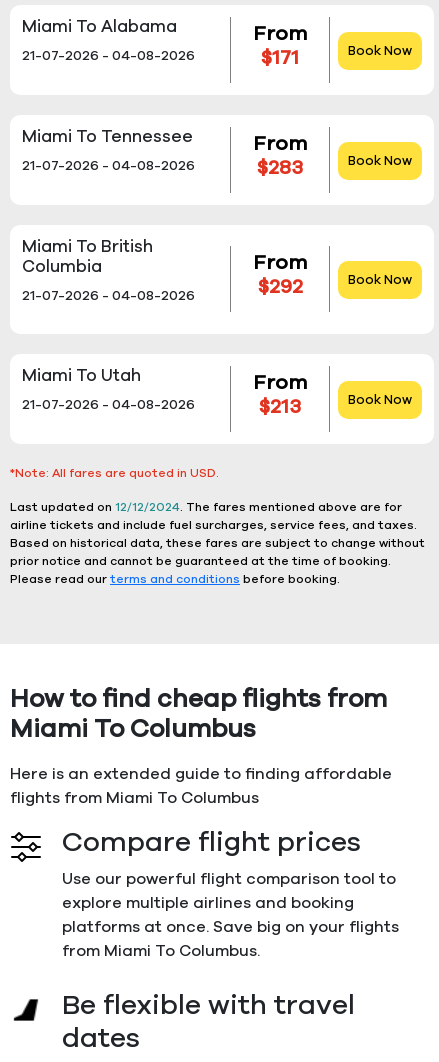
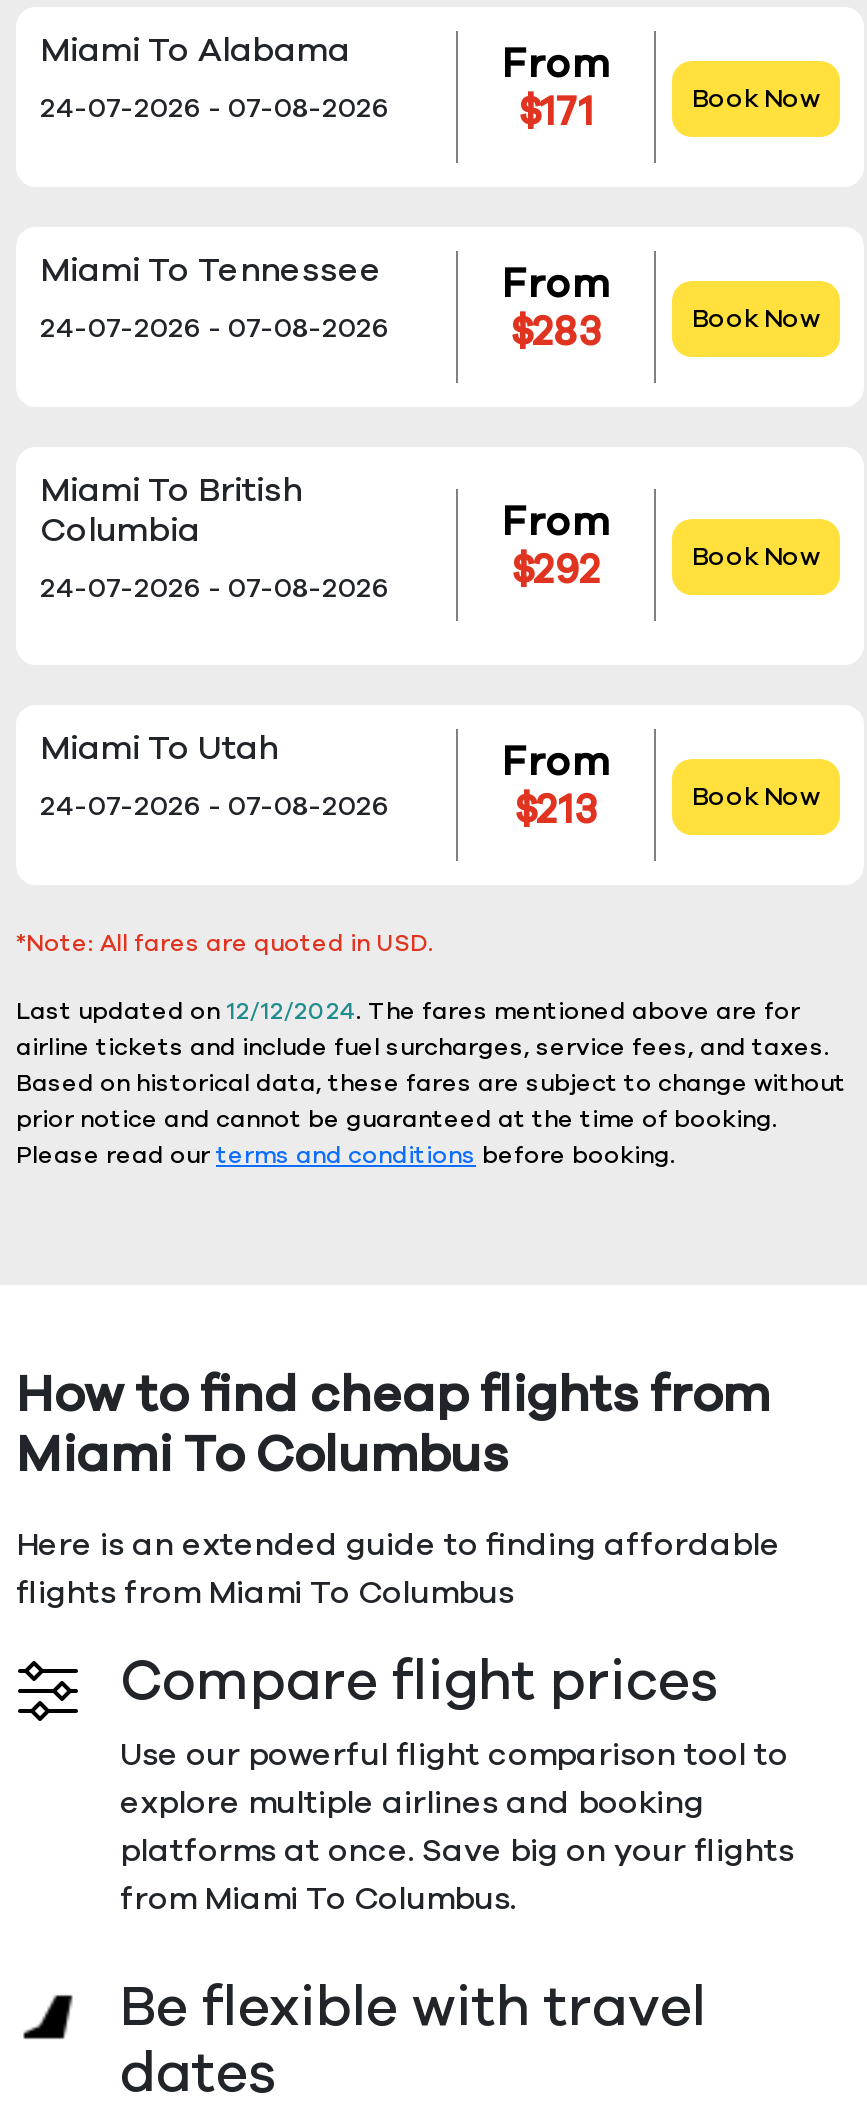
- 21-07-2026 - 04-08-2026
+ 24-07-2026 - 07-08-2026

- 21-07-2026 - 04-08-2026
+ 24-07-2026 - 07-08-2026

- 21-07-2026 - 04-08-2026
+ 24-07-2026 - 07-08-2026

- 21-07-2026 - 04-08-2026
+ 24-07-2026 - 07-08-2026
